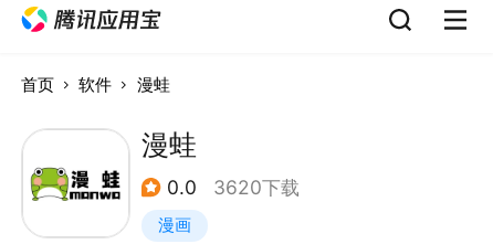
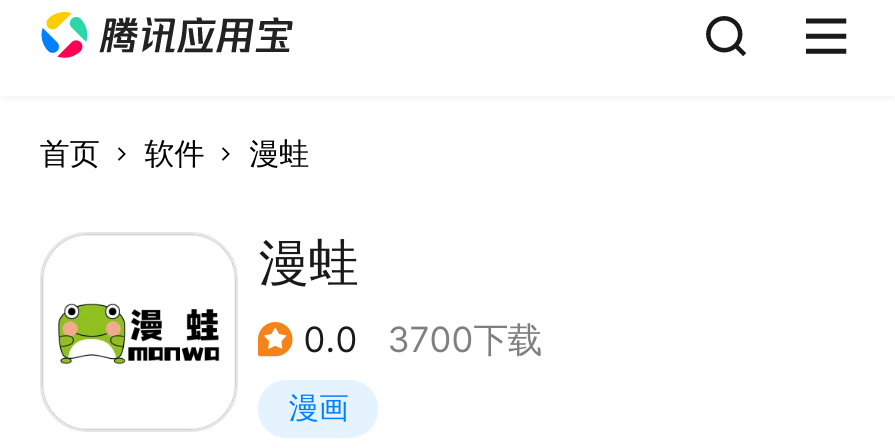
- 0.0 3620下载
+ 0.0 3700下载
